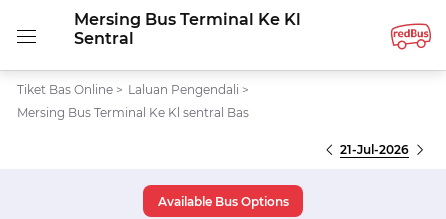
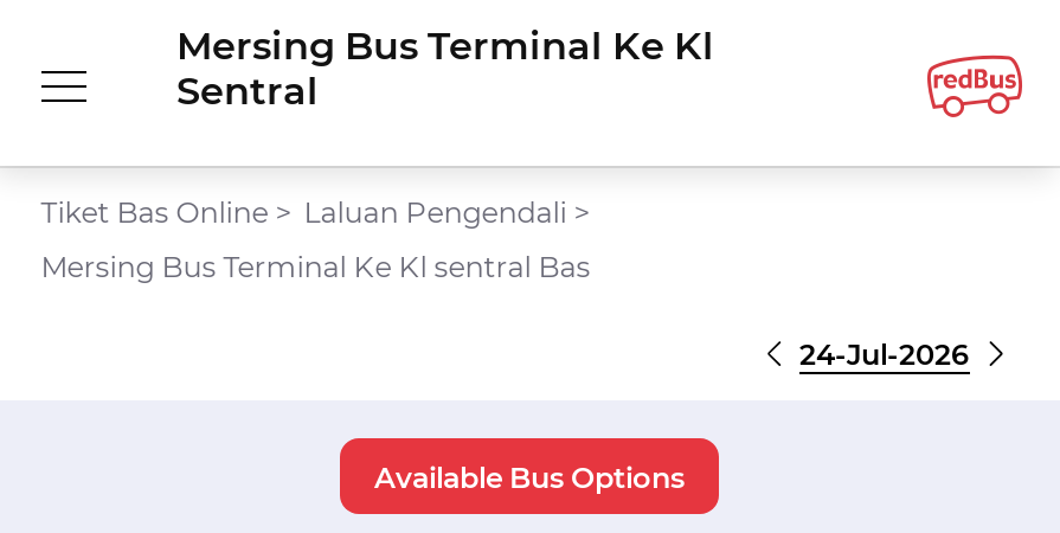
- 21-Jul-2026
+ 24-Jul-2026
